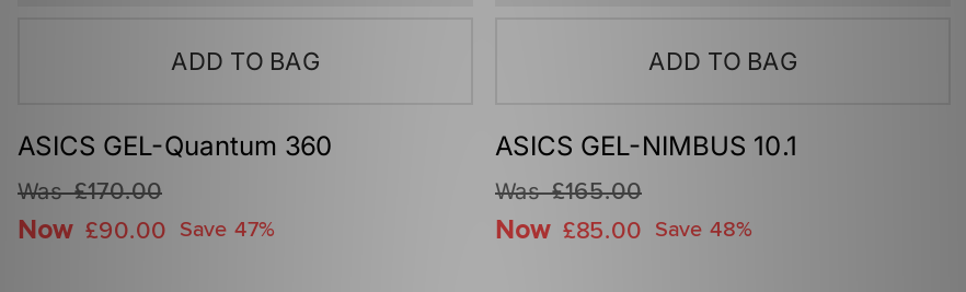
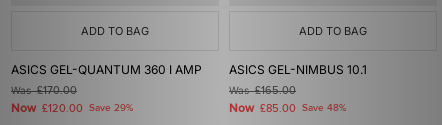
- ASICS GEL-Quantum 360
+ ASICS GEL-QUANTUM 360 I AMP

- Now £90.00 Save 47%
+ Now £120.00 Save 29%
